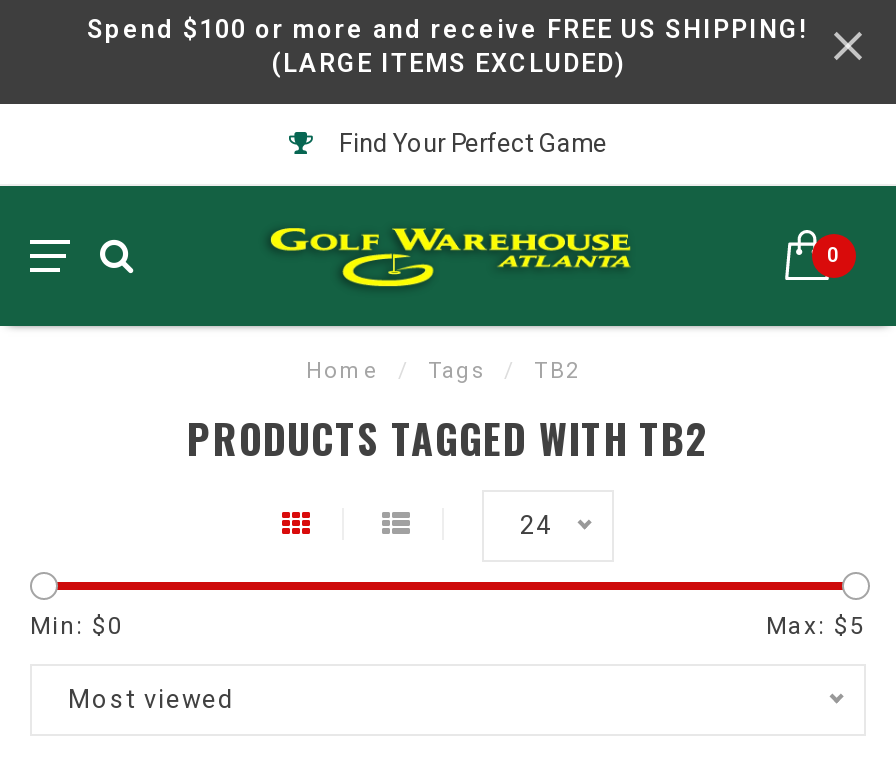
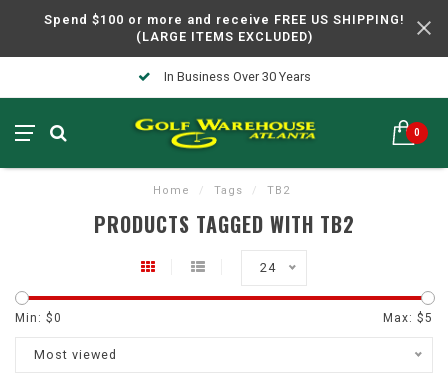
- Find Your Perfect Game
+ In Business Over 30 Years
